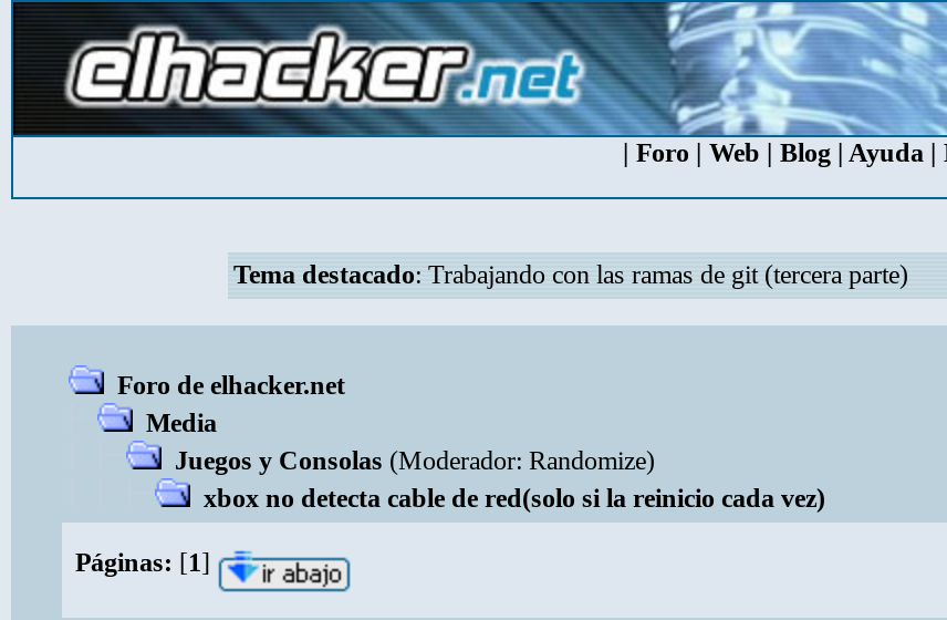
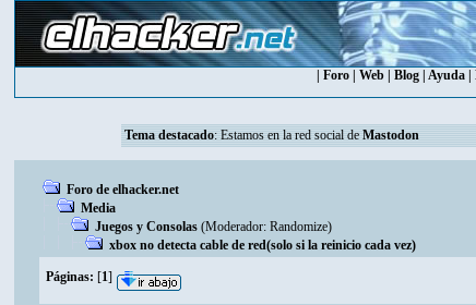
- Tema destacado: Trabajando con las ramas de git (tercera parte)
+ Tema destacado: Estamos en la red social de Mastodon
